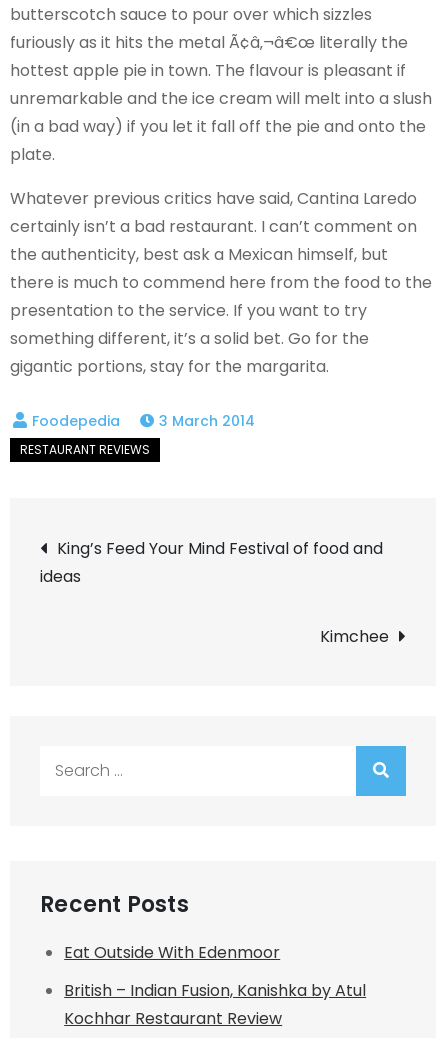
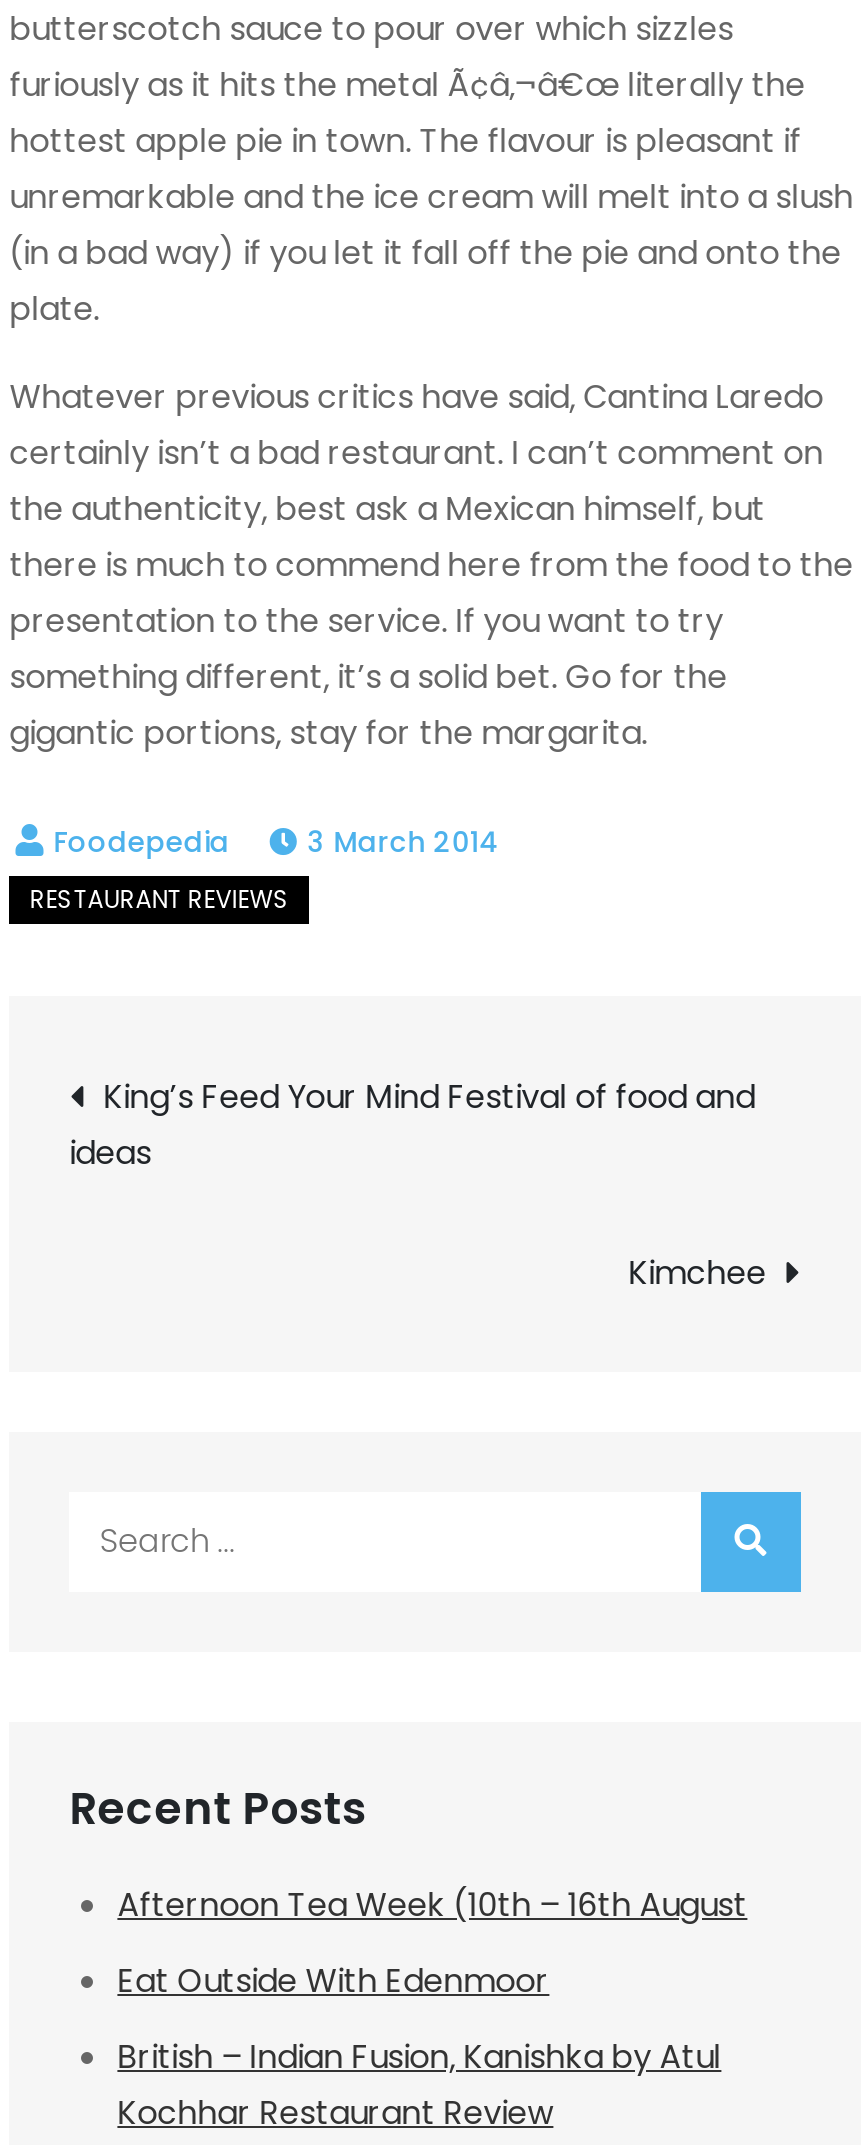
+ Afternoon Tea Week (10th – 16th August
